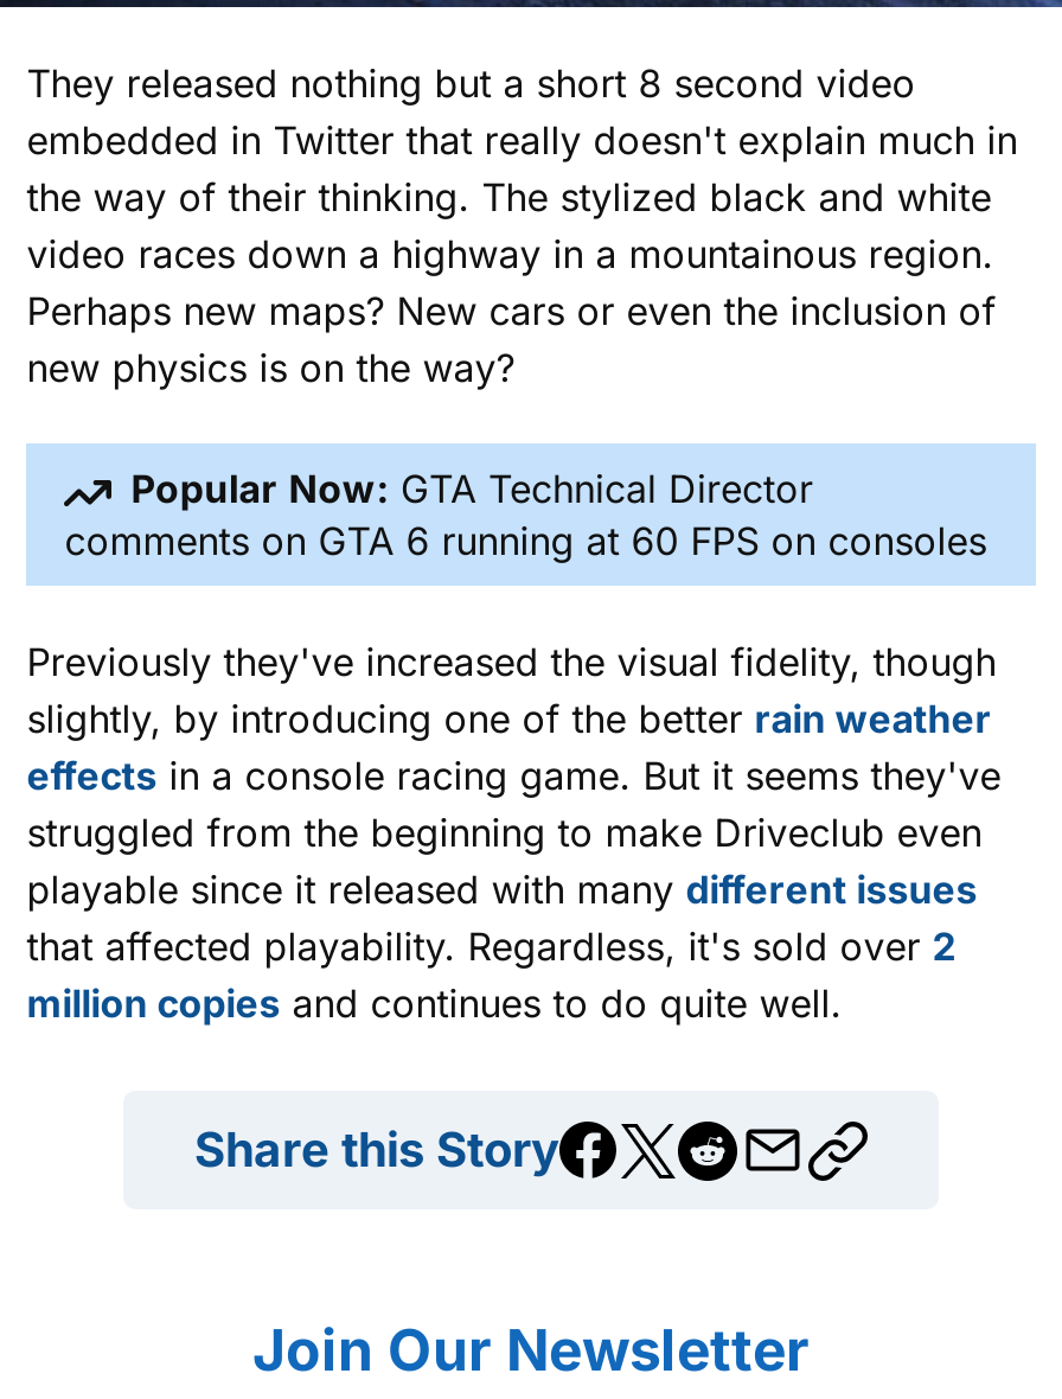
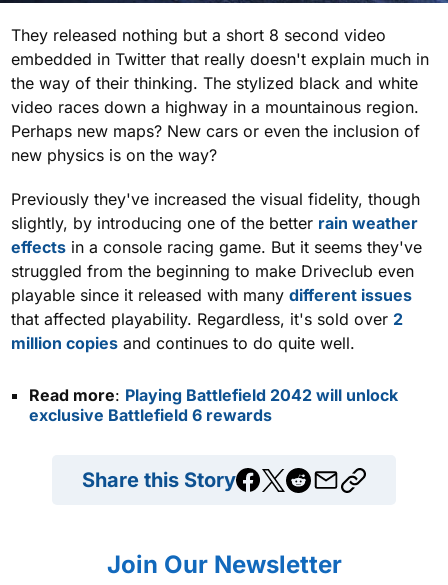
- Popular Now: GTA Technical Director
- comments on GTA 6 running at 60 FPS on consoles

moved up: Previously they've increased the visual fidelity, though | slightly, by introducing one of the better rain weather | effects in a console racing game. But it seems they've | struggled from the beginning to make Driveclub even | playable since it released with many different issues | that affected playability. Regardless, it's sold over 2 | million copies and continues to do quite well.

+ Read more: Playing Battlefield 2042 will unlock
+ exclusive Battlefield 6 rewards
